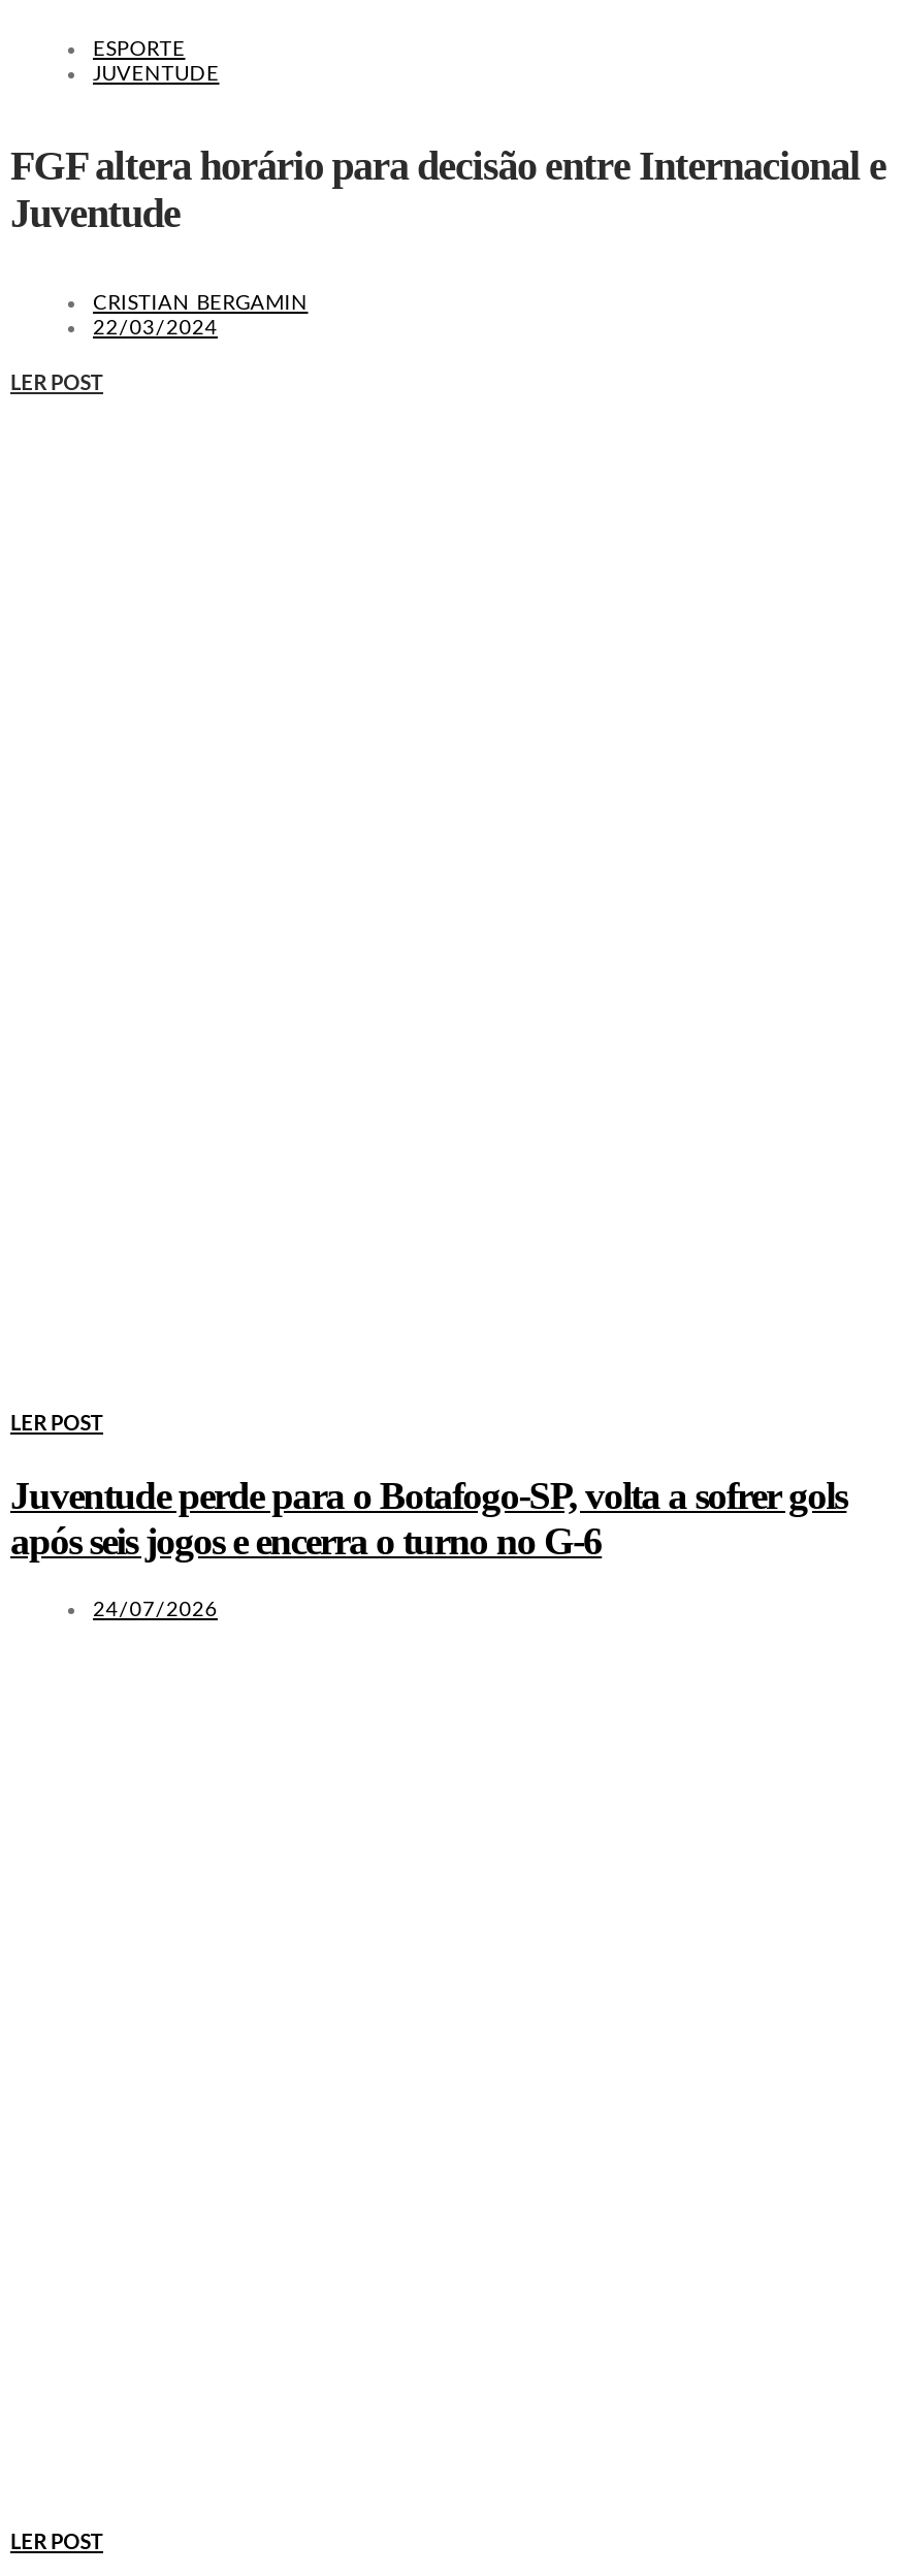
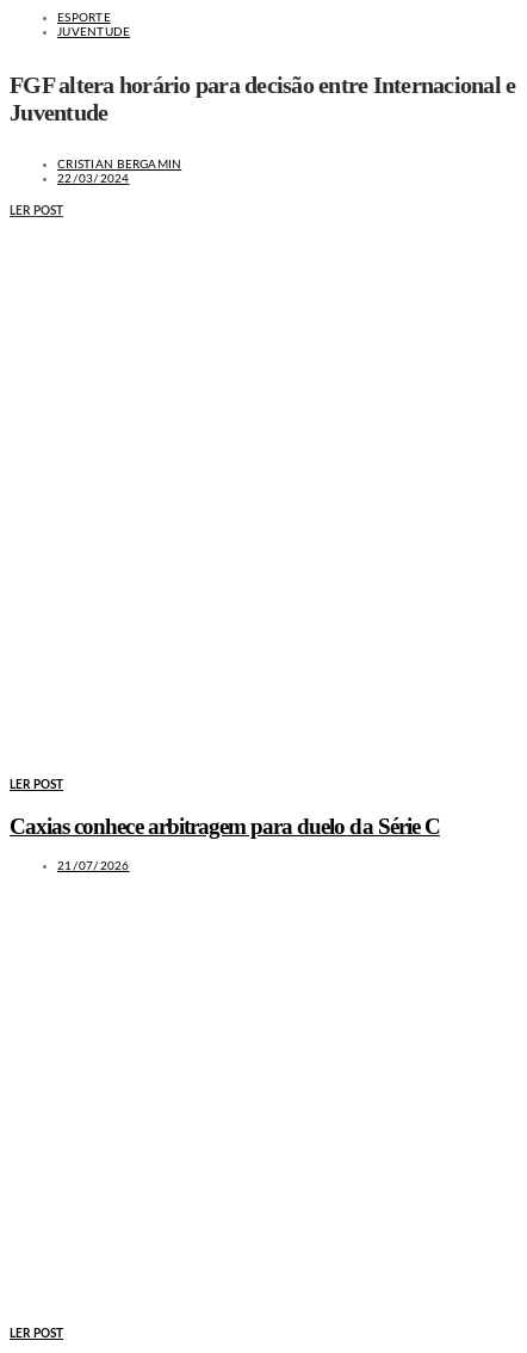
- Juventude perde para o Botafogo-SP, volta a sofrer gols
- após seis jogos e encerra o turno no G-6
+ Caxias conhece arbitragem para duelo da Série C

- 24/07/2026
+ 21/07/2026
